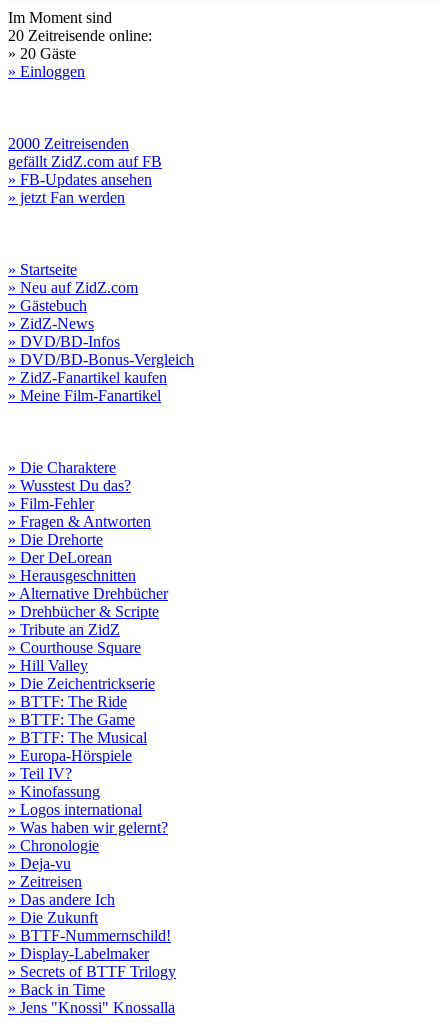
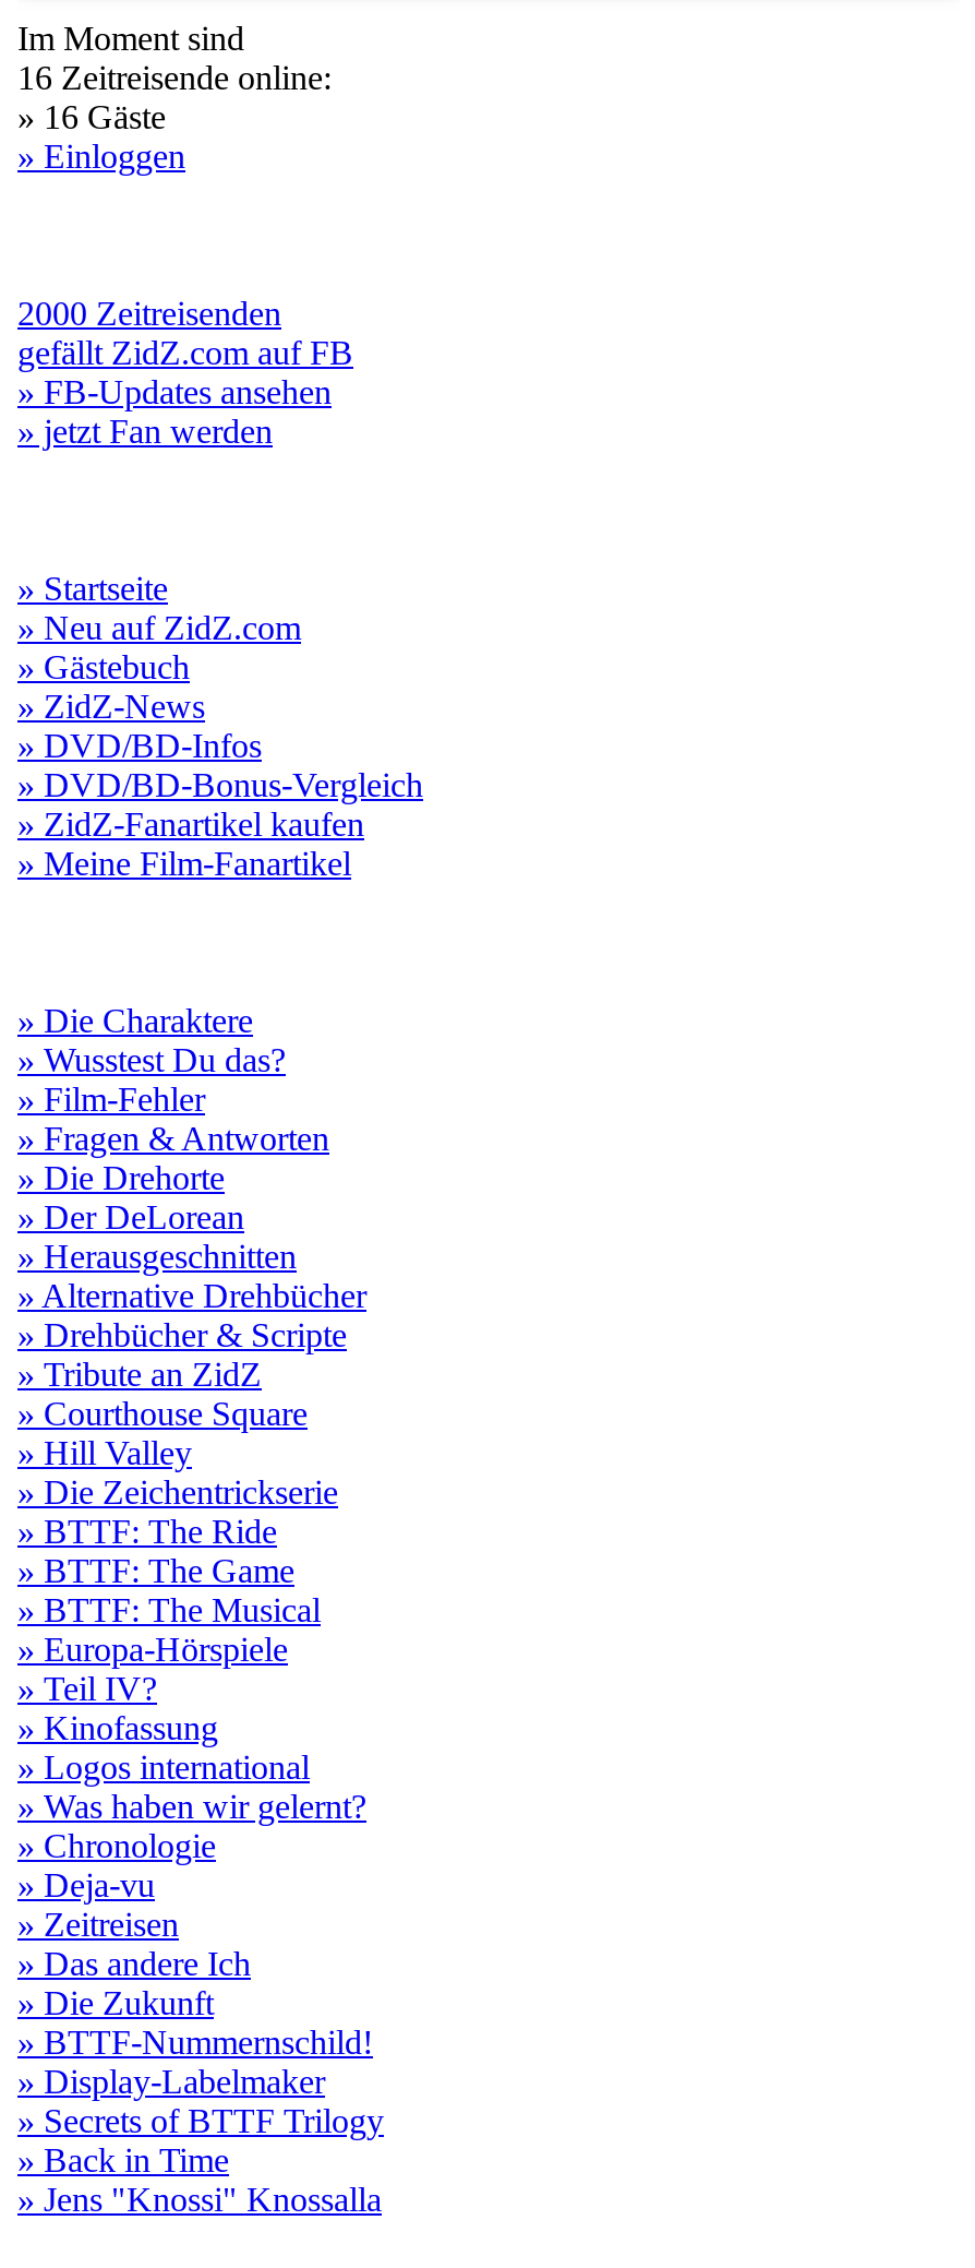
- 20 Zeitreisende online:
+ 16 Zeitreisende online:

- » 20 Gäste
+ » 16 Gäste
